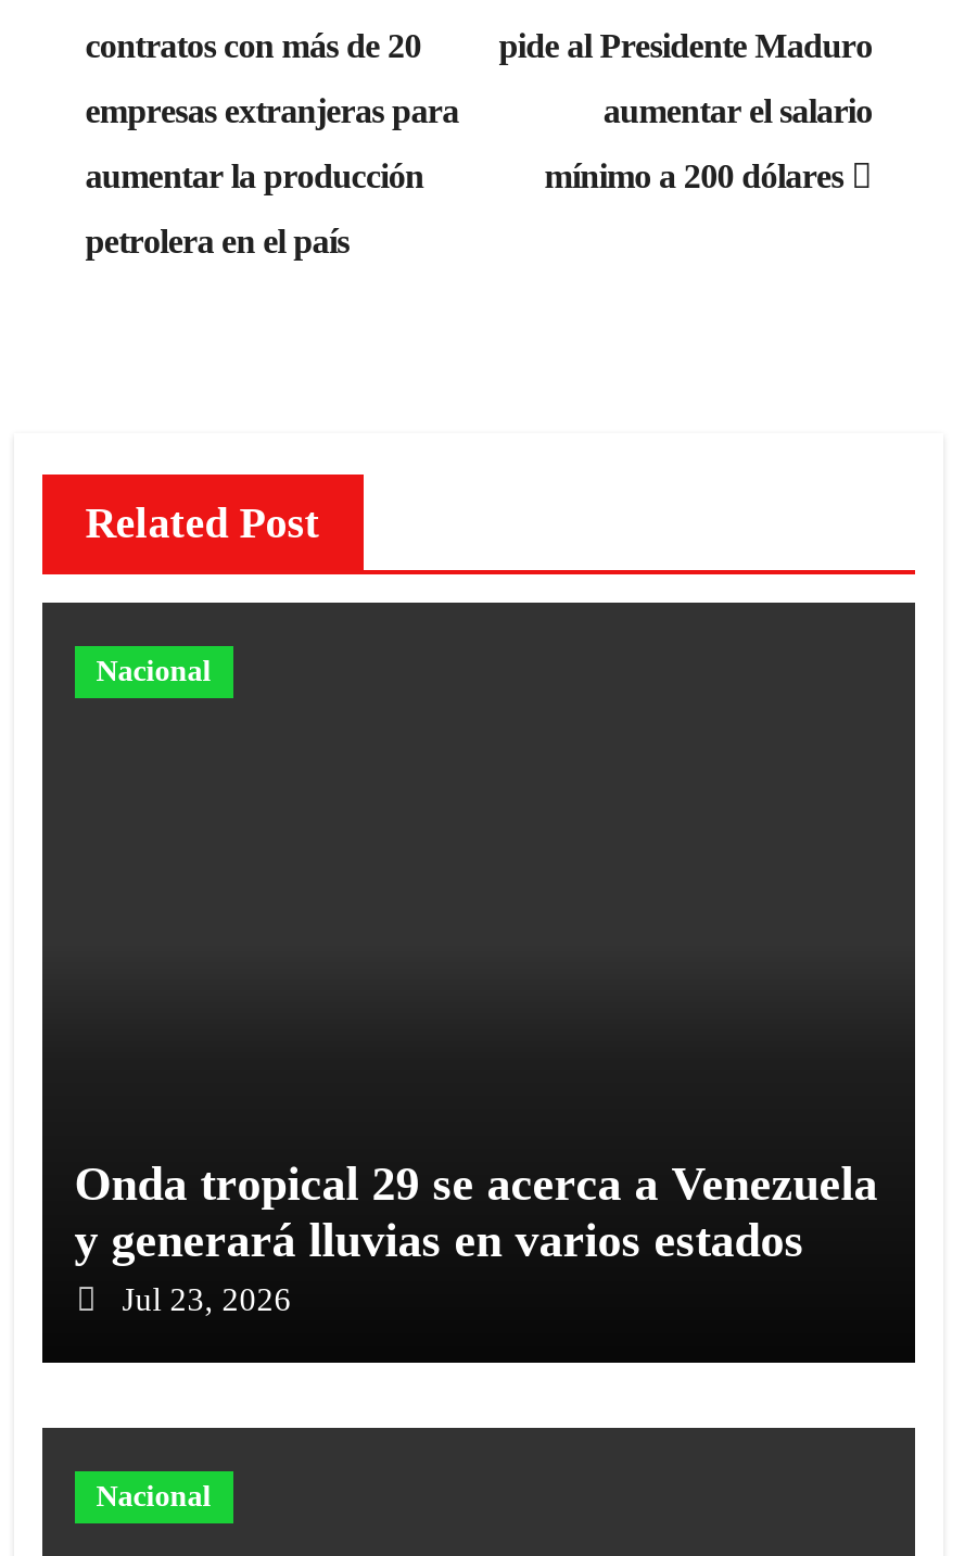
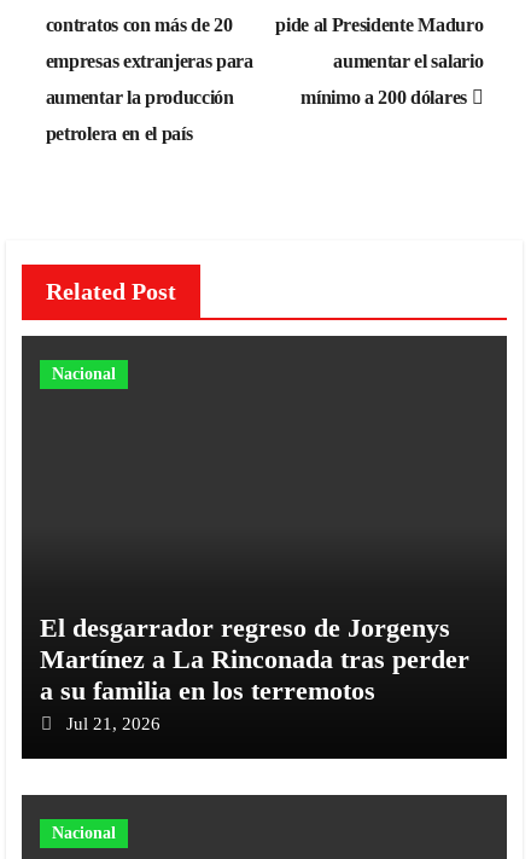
- Onda tropical 29 se acerca a Venezuela
- y generará lluvias en varios estados
- Jul 23, 2026
+ El desgarrador regreso de Jorgenys
+ Martínez a La Rinconada tras perder
+ a su familia en los terremotos
+ Jul 21, 2026
